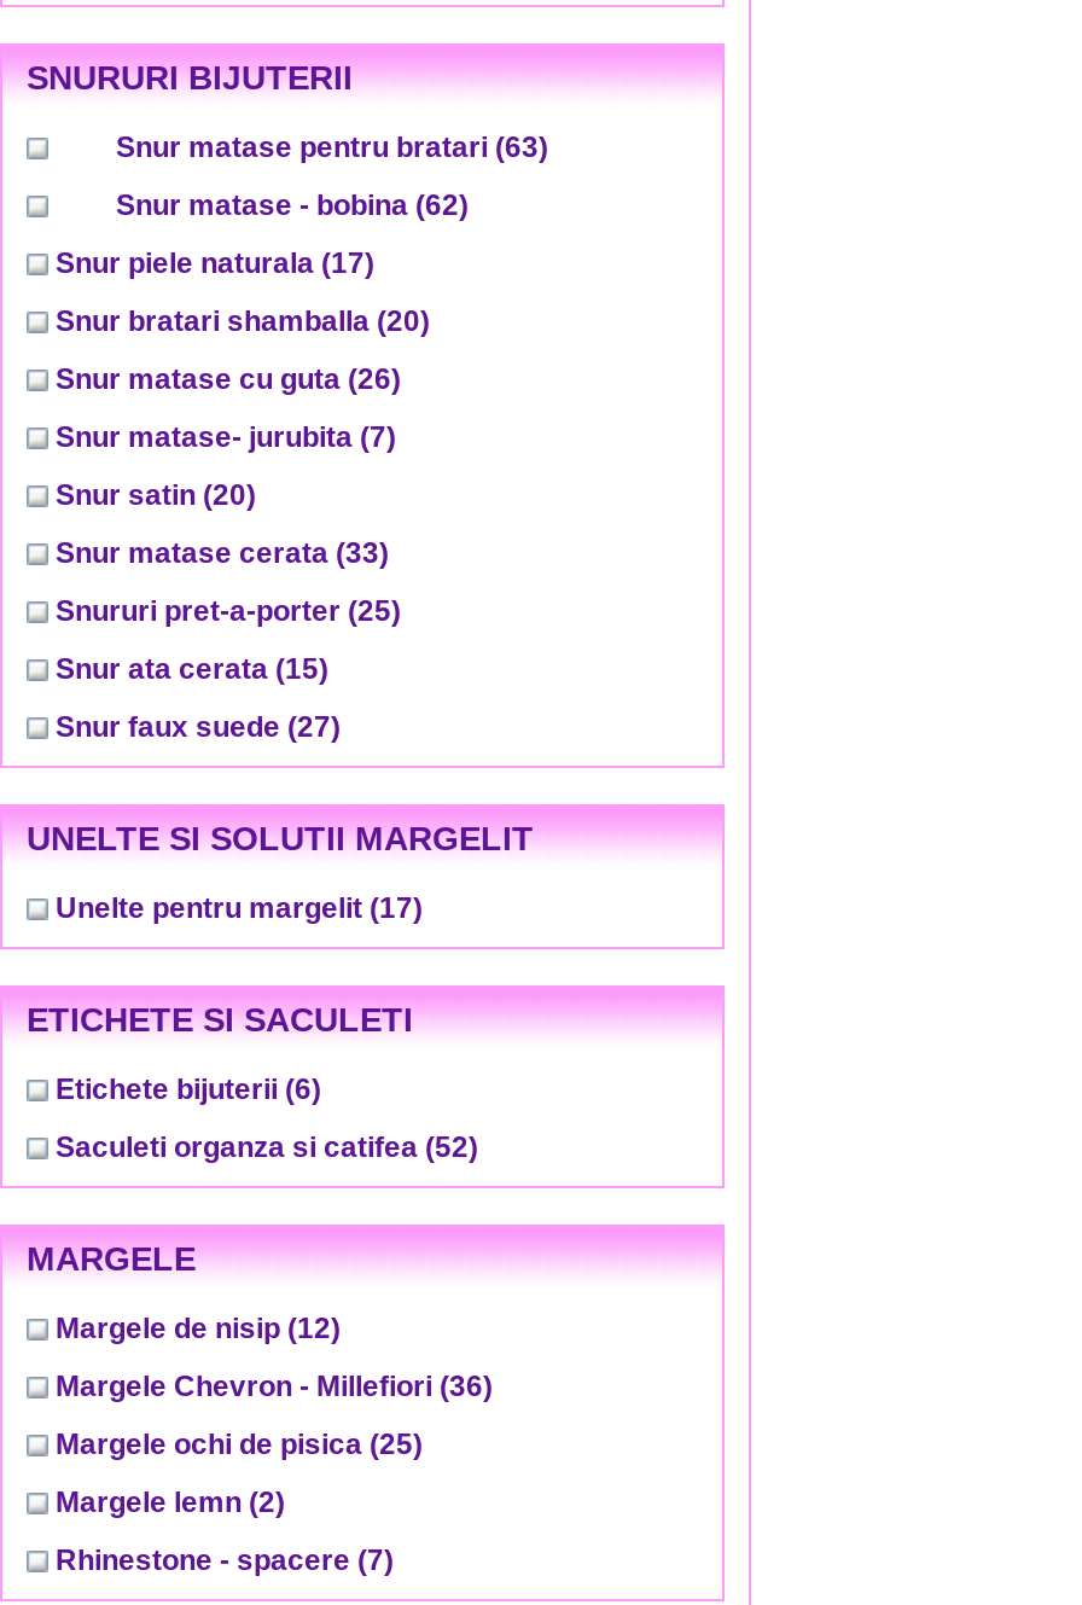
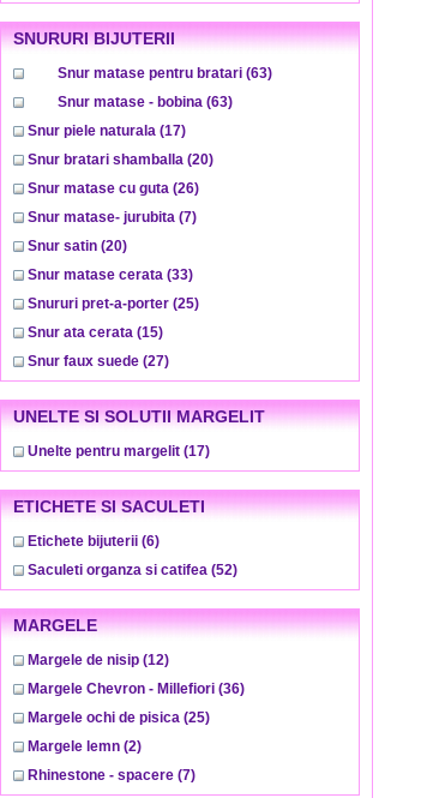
- Snur matase - bobina (62)
+ Snur matase - bobina (63)
